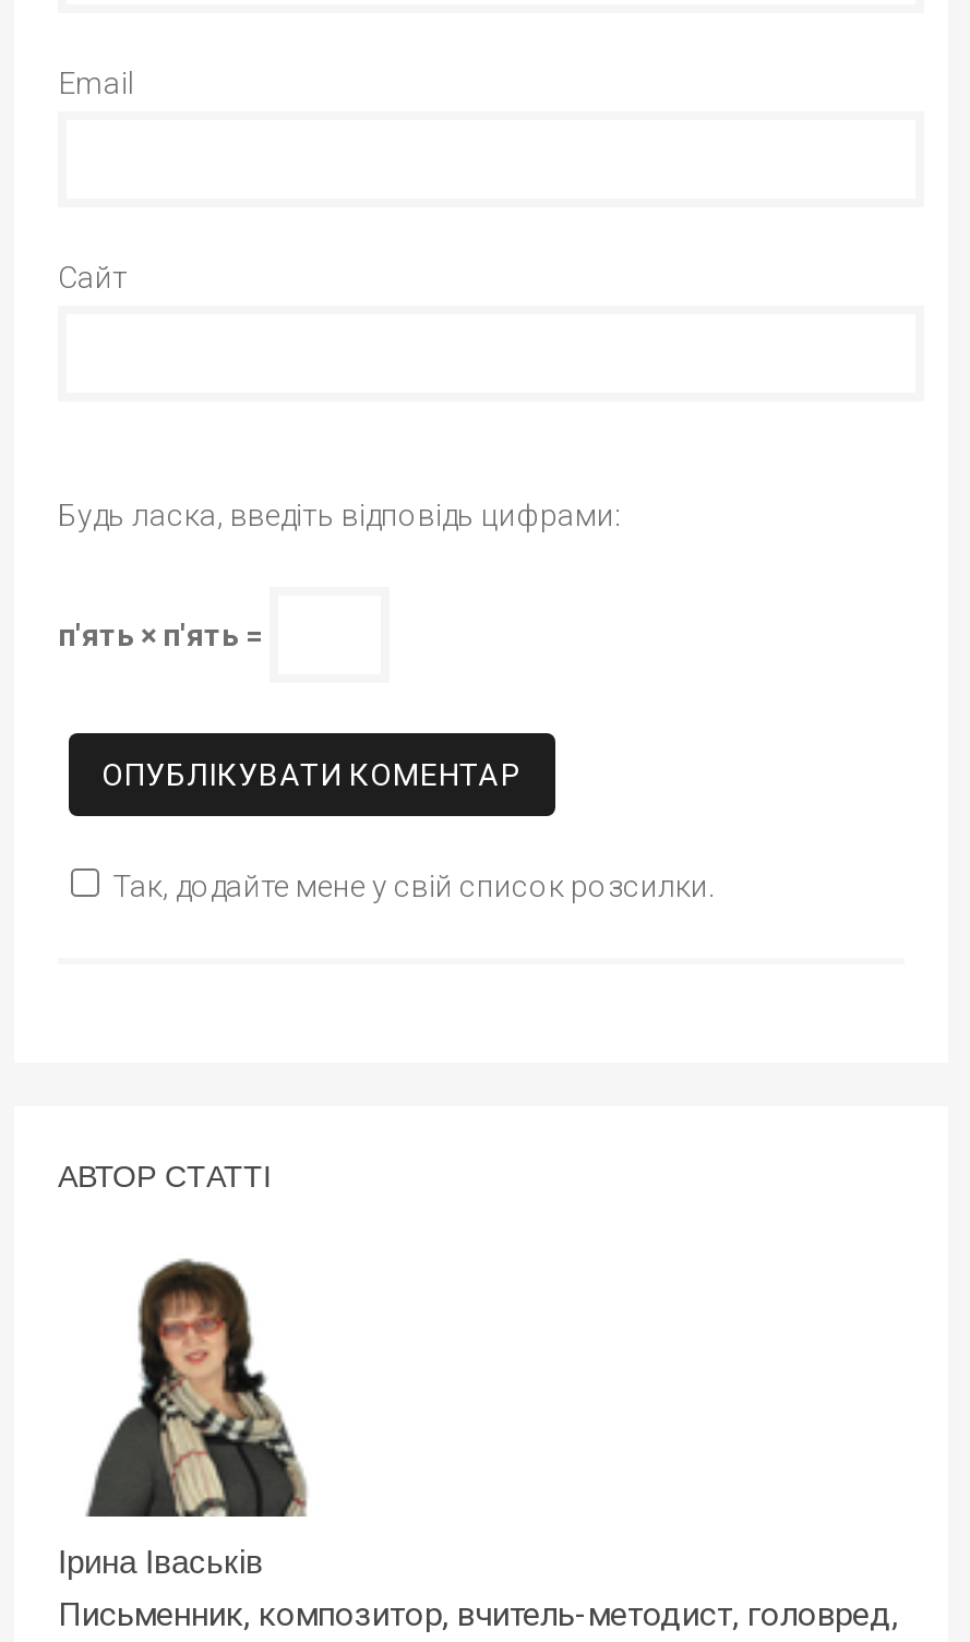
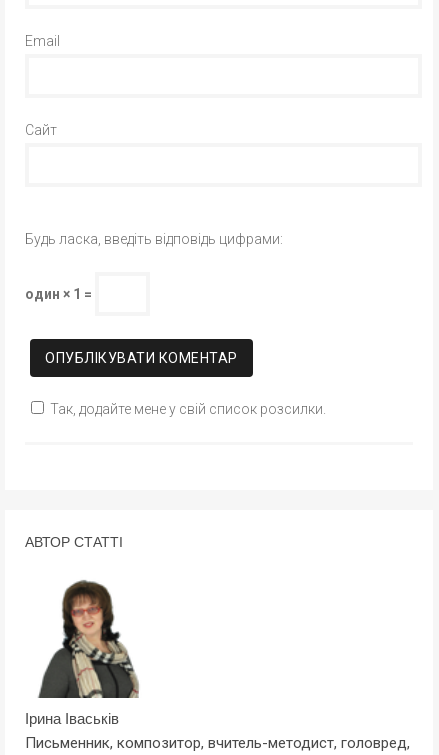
- п'ять × п'ять =
+ один × 1 =
